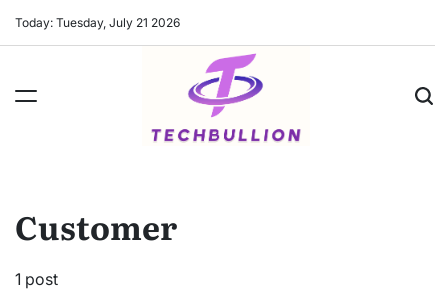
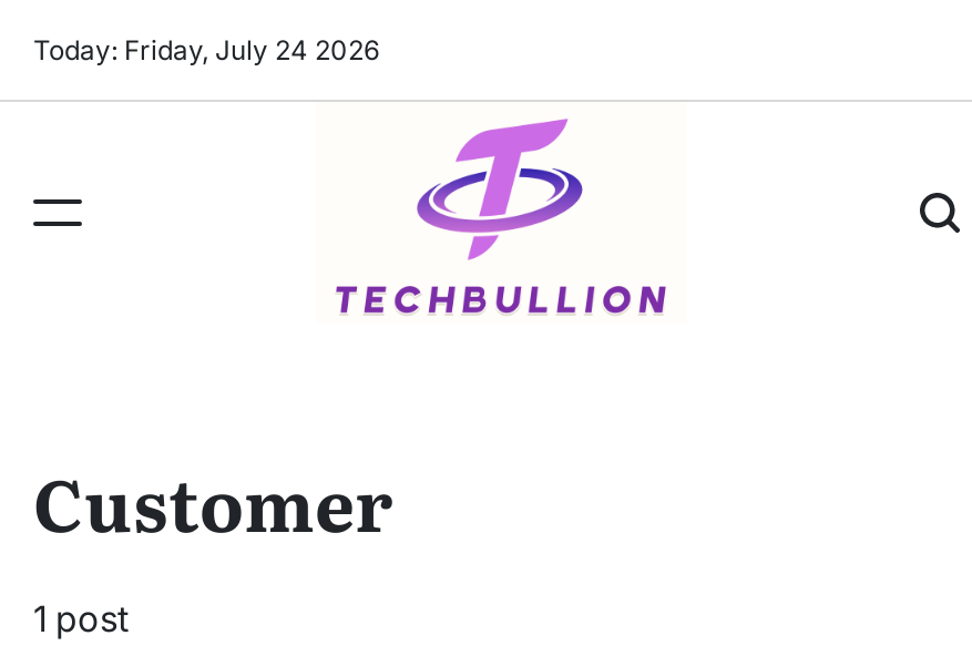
- Today: Tuesday, July 21 2026
+ Today: Friday, July 24 2026
